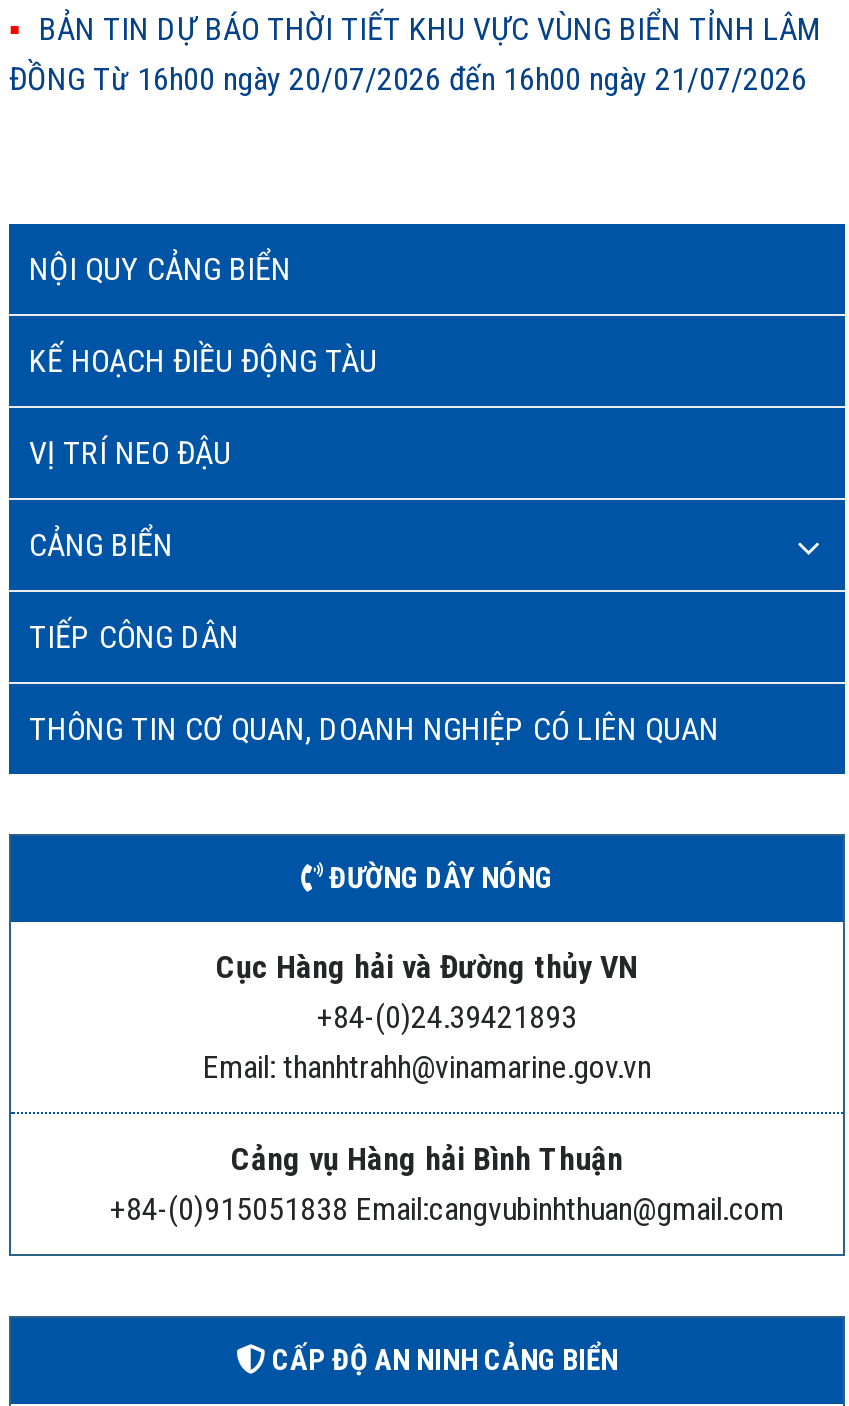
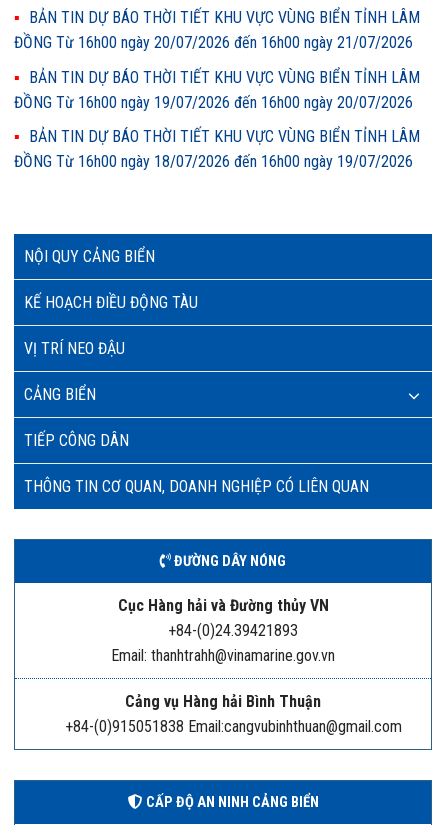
+ BẢN TIN DỰ BÁO THỜI TIẾT KHU VỰC VÙNG BIỂN TỈNH LÂM
+ ĐỒNG Từ 16h00 ngày 19/07/2026 đến 16h00 ngày 20/07/2026
+ BẢN TIN DỰ BÁO THỜI TIẾT KHU VỰC VÙNG BIỂN TỈNH LÂM
+ ĐỒNG Từ 16h00 ngày 18/07/2026 đến 16h00 ngày 19/07/2026
